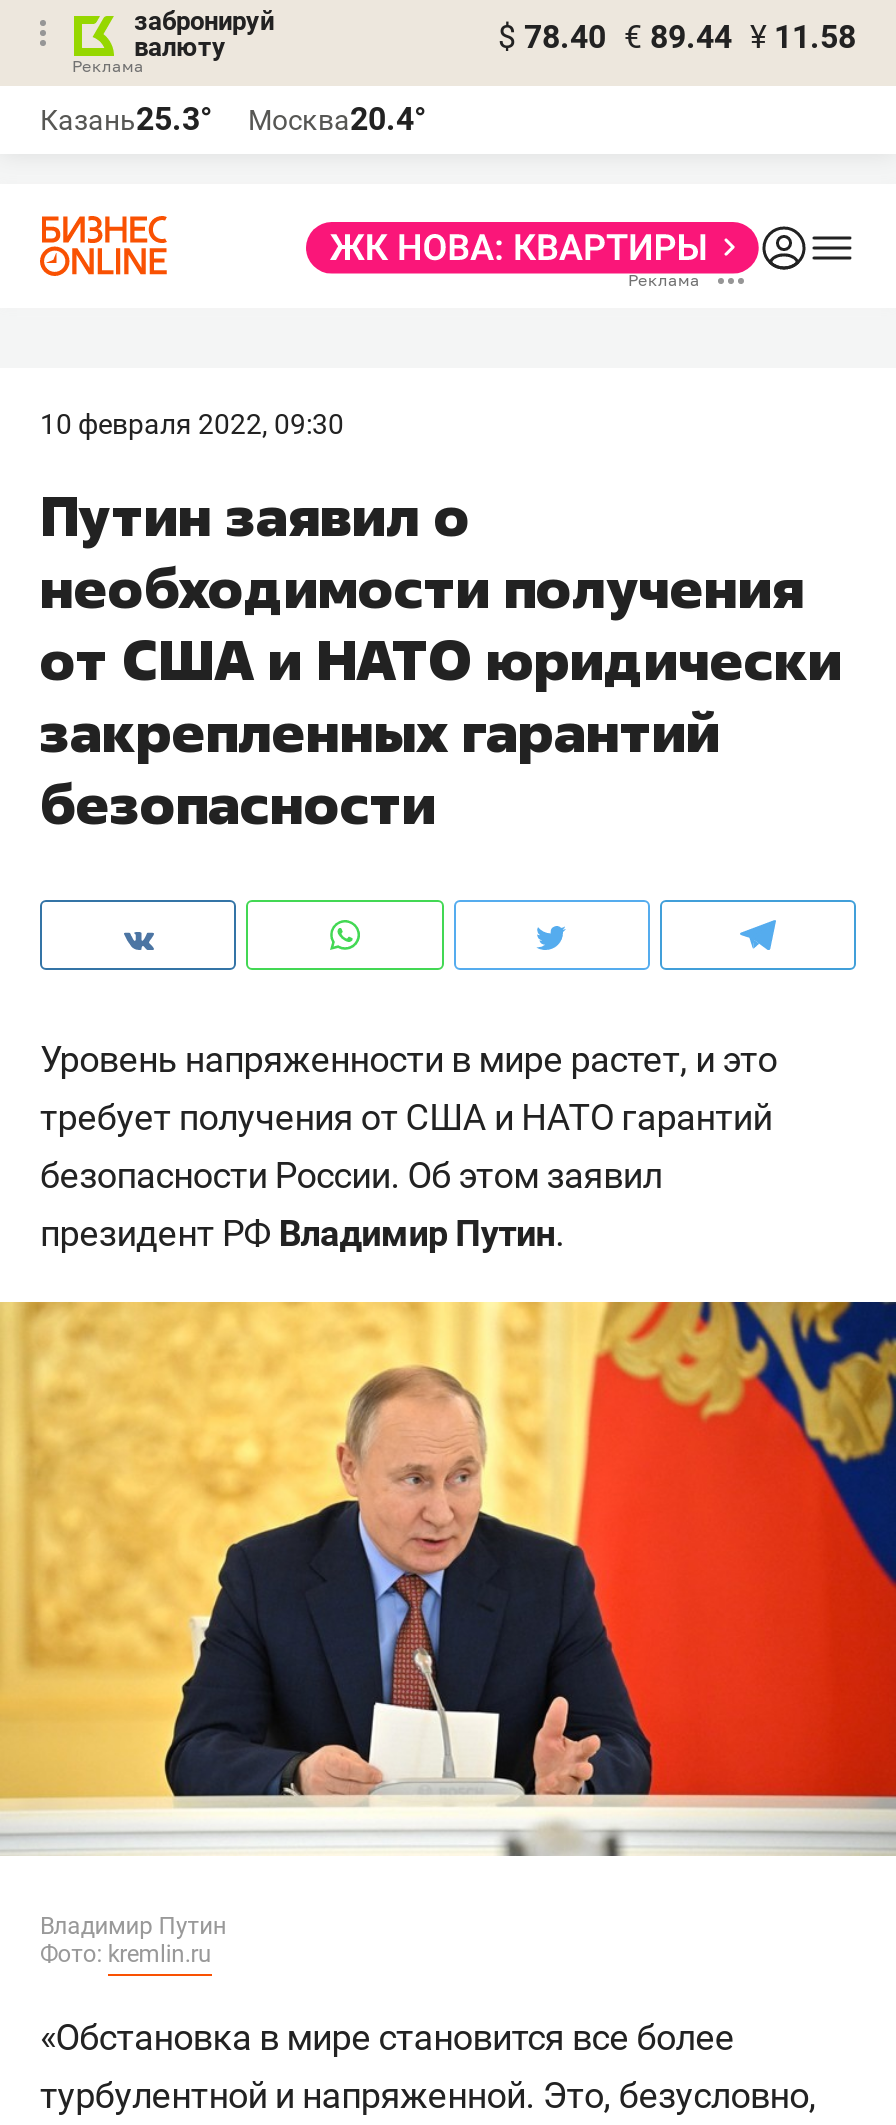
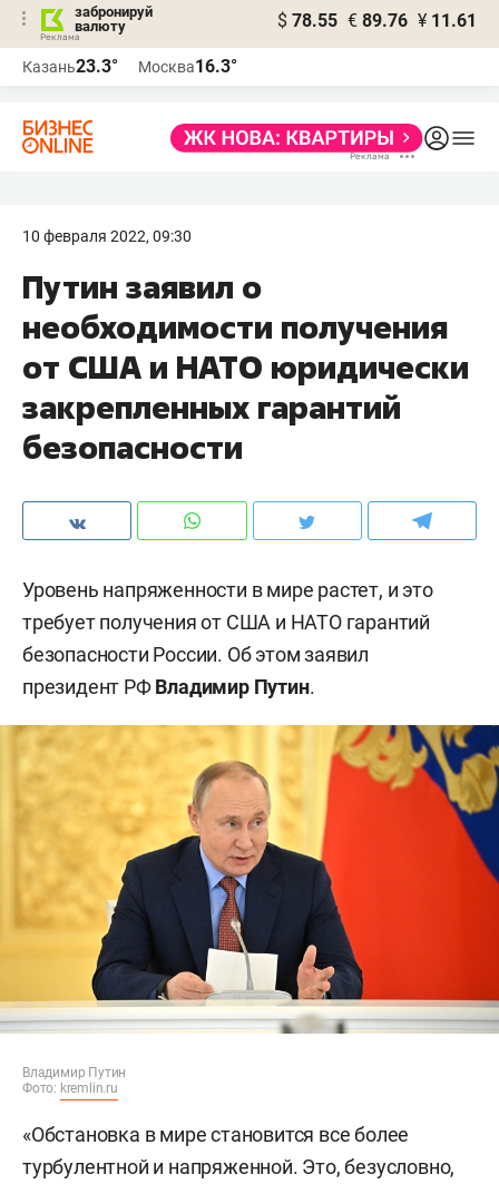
- $ 78.40 € 89.44 ¥ 11.58
+ $ 78.55 € 89.76 ¥ 11.61

- Казань25.3°
+ Казань23.3°

- Москва20.4°
+ Москва16.3°
